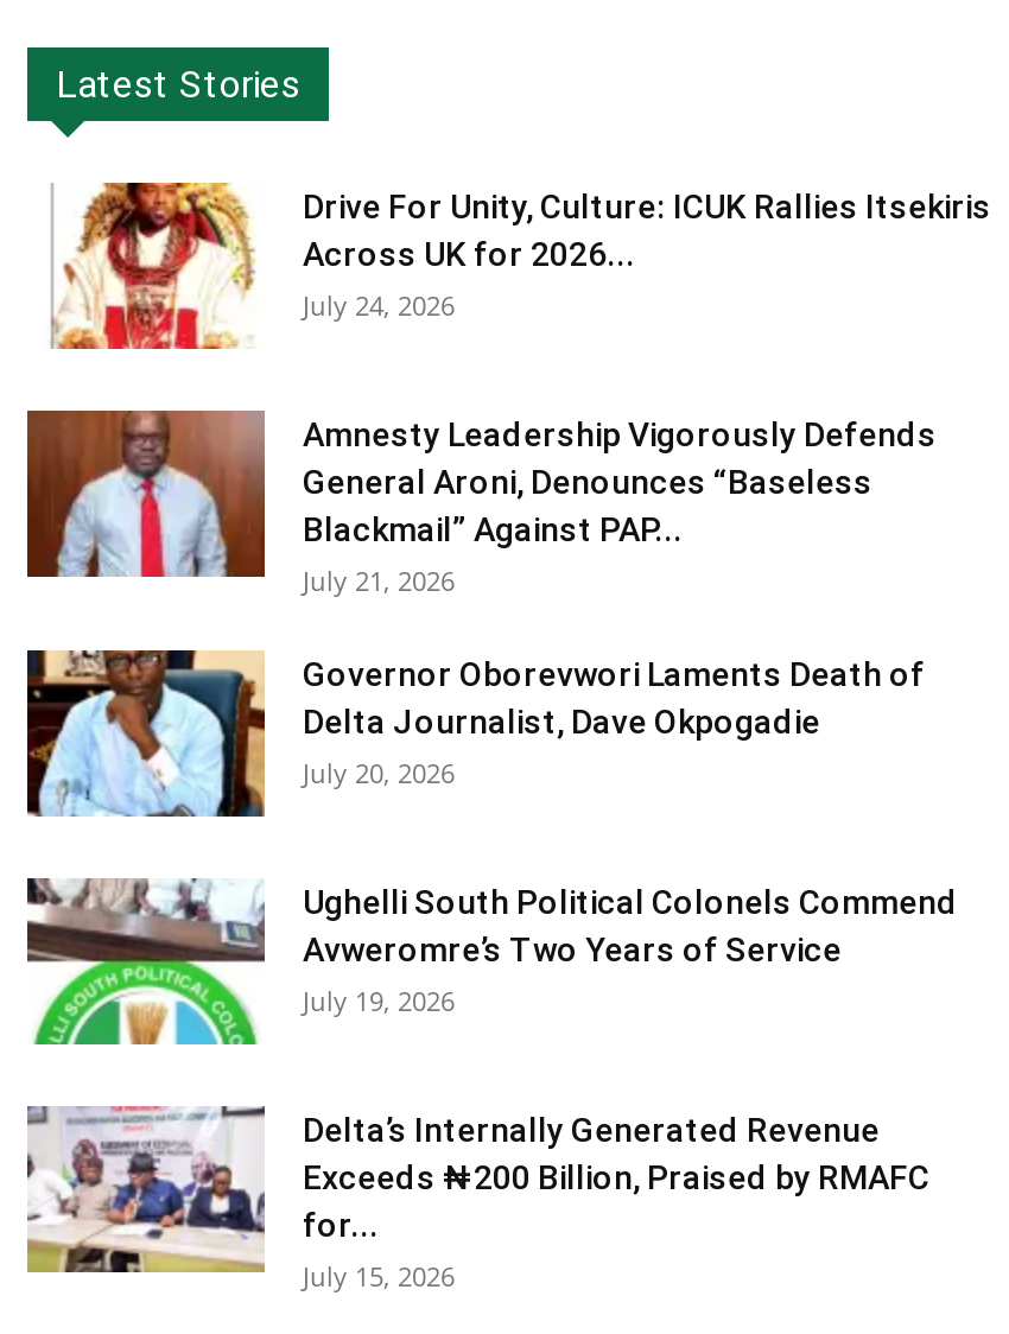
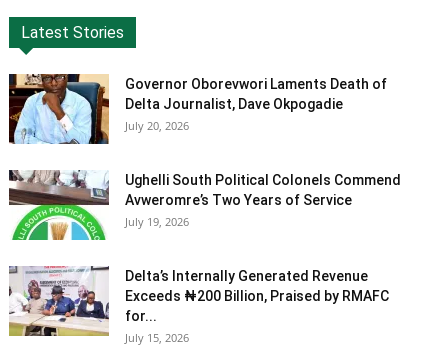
- [image]
- Drive For Unity, Culture: ICUK Rallies Itsekiris
- Across UK for 2026...
- July 24, 2026
- Amnesty Leadership Vigorously Defends
- General Aroni, Denounces “Baseless
- Blackmail” Against PAP...
- July 21, 2026

- [image]
